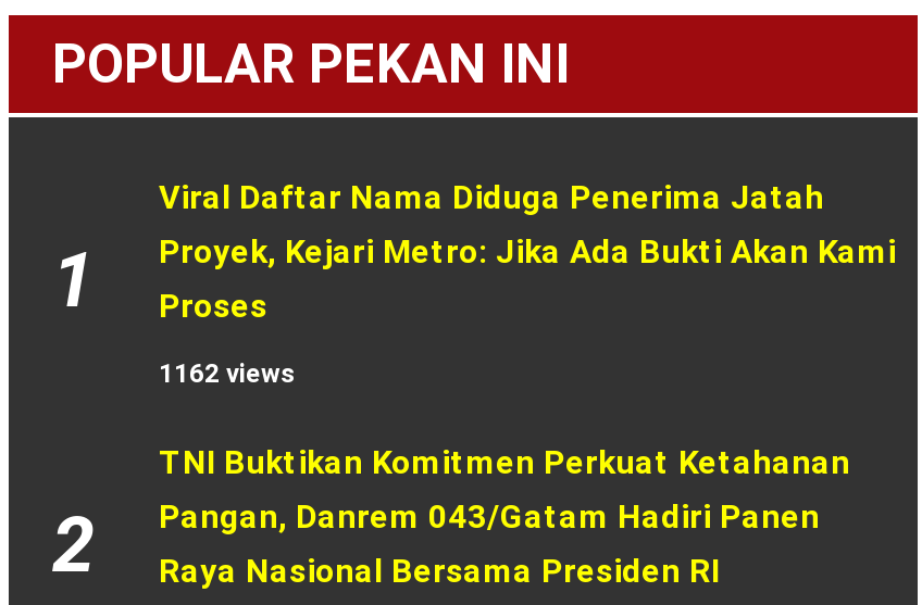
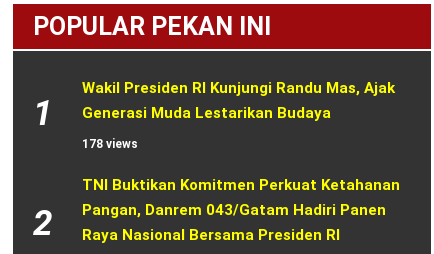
- Viral Daftar Nama Diduga Penerima Jatah
- Proyek, Kejari Metro: Jika Ada Bukti Akan Kami
- Proses
+ Wakil Presiden RI Kunjungi Randu Mas, Ajak
+ Generasi Muda Lestarikan Budaya

- 1162 views
+ 178 views
